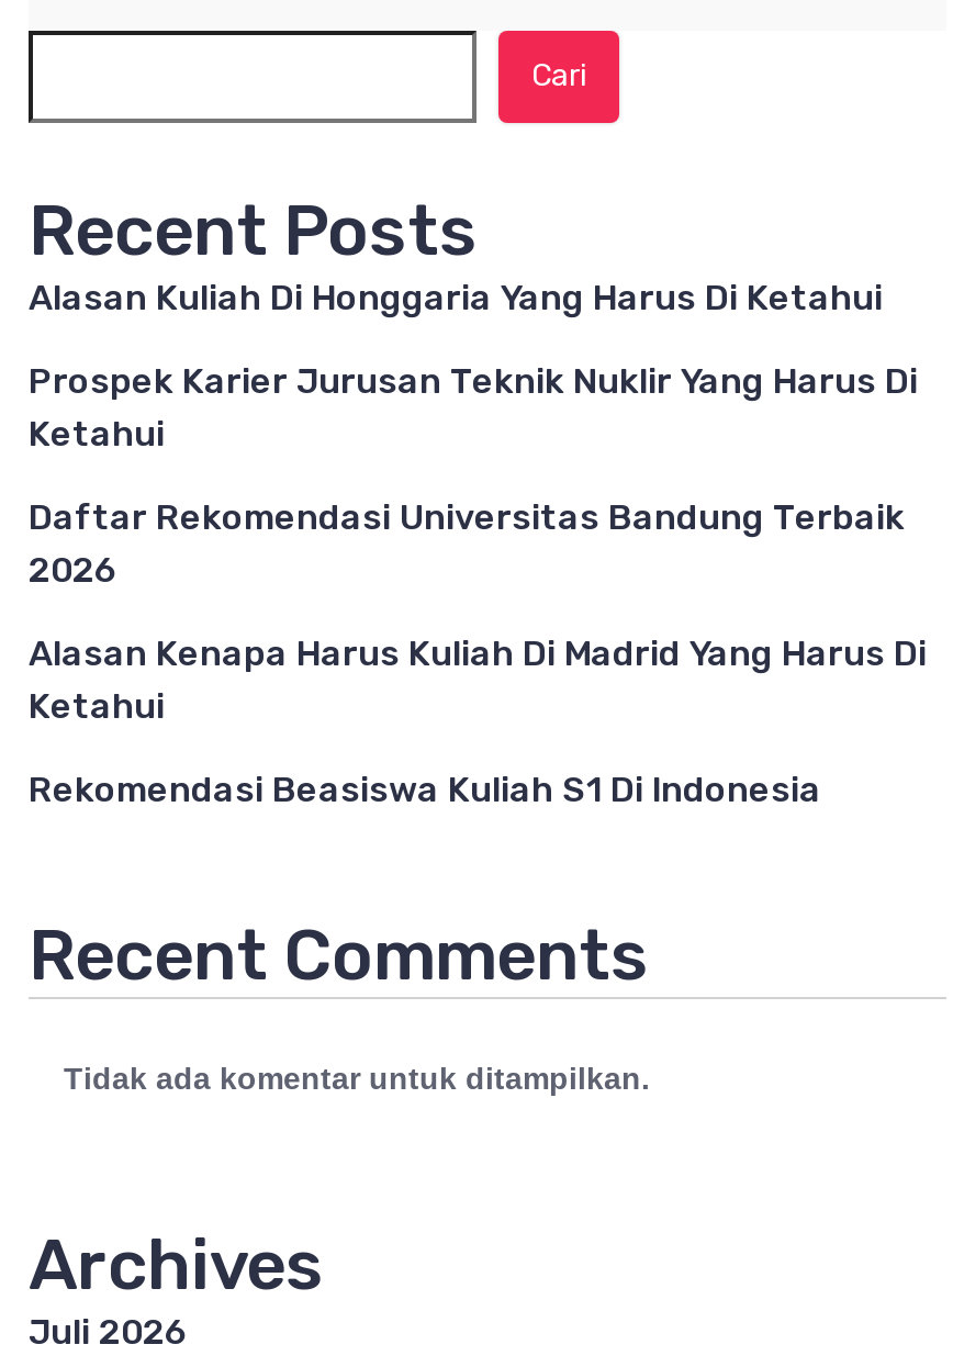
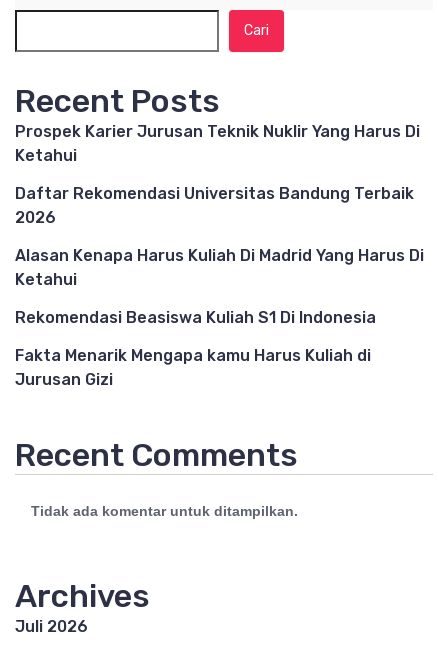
- Alasan Kuliah Di Honggaria Yang Harus Di Ketahui

moved up: Prospek Karier Jurusan Teknik Nuklir Yang Harus Di | Ketahui | Daftar Rekomendasi Universitas Bandung Terbaik | 2026 | Alasan Kenapa Harus Kuliah Di Madrid Yang Harus Di | Ketahui | Rekomendasi Beasiswa Kuliah S1 Di Indonesia

+ Fakta Menarik Mengapa kamu Harus Kuliah di
+ Jurusan Gizi
